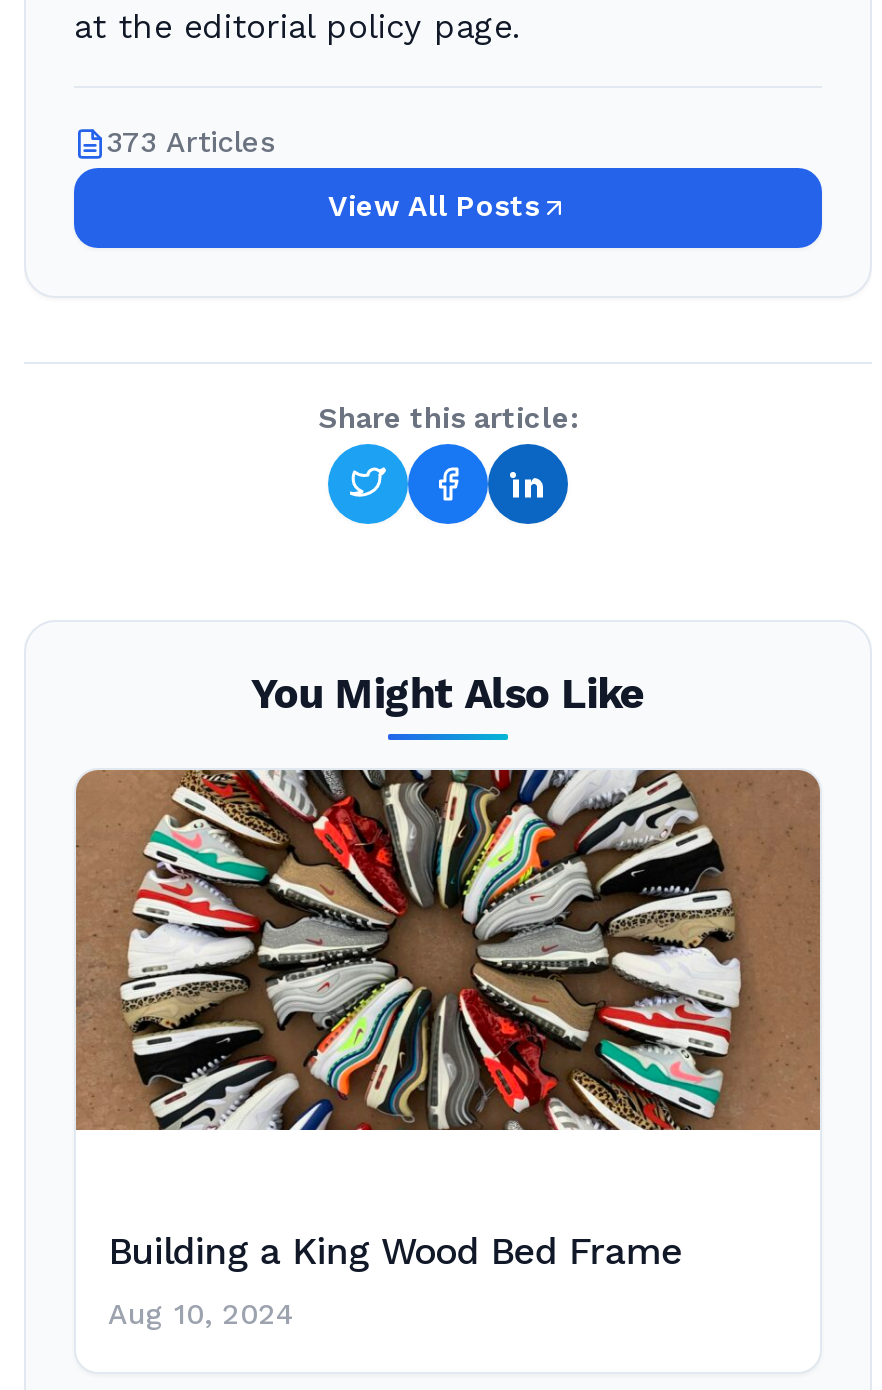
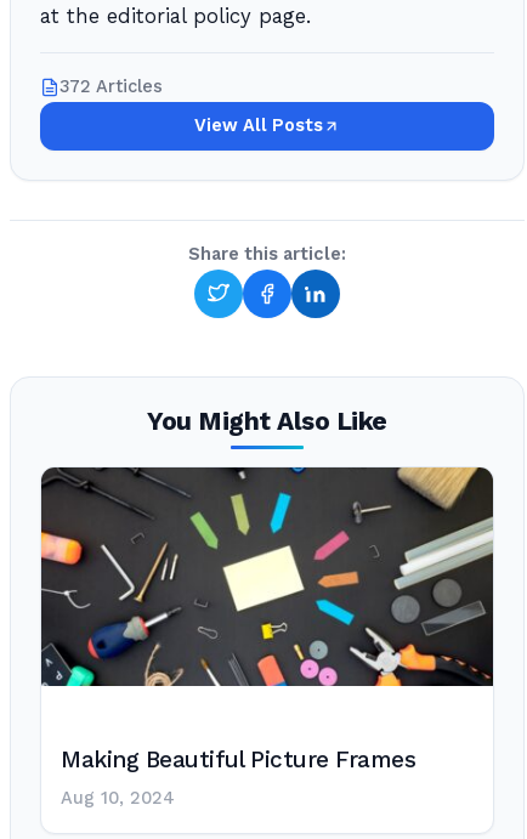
- 373 Articles
+ 372 Articles

- [image]
+ [image]

- Building a King Wood Bed Frame
+ Making Beautiful Picture Frames
